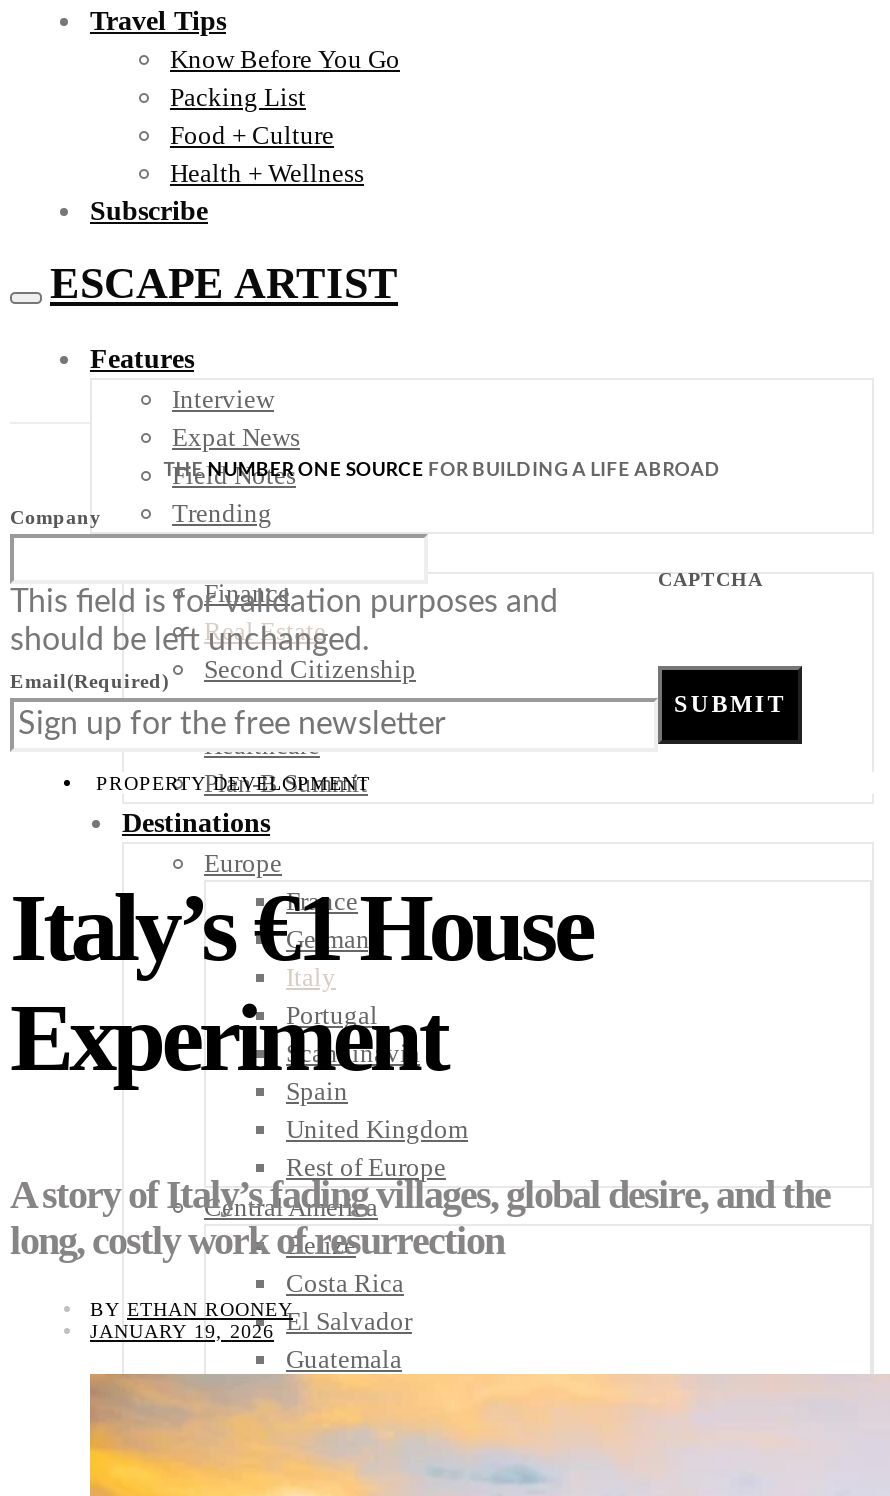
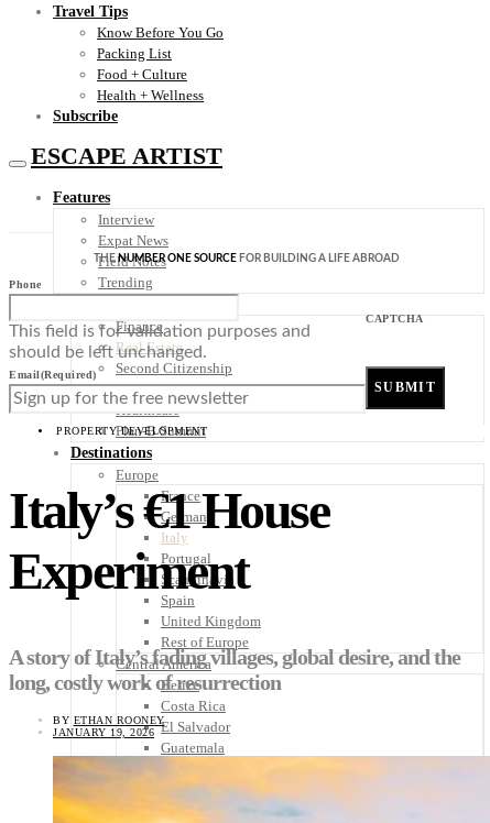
- Company
+ Phone
